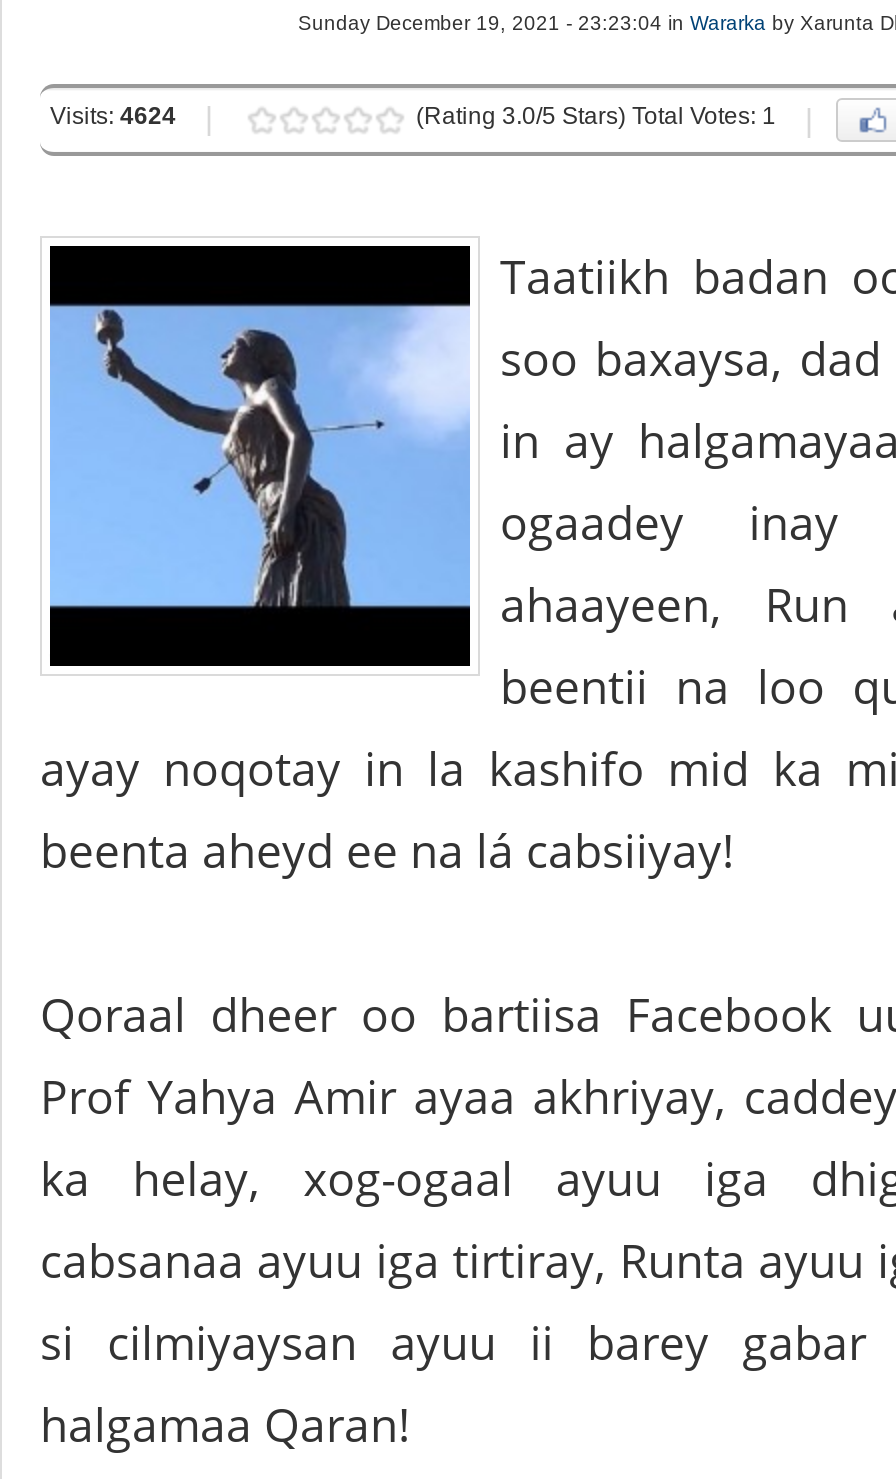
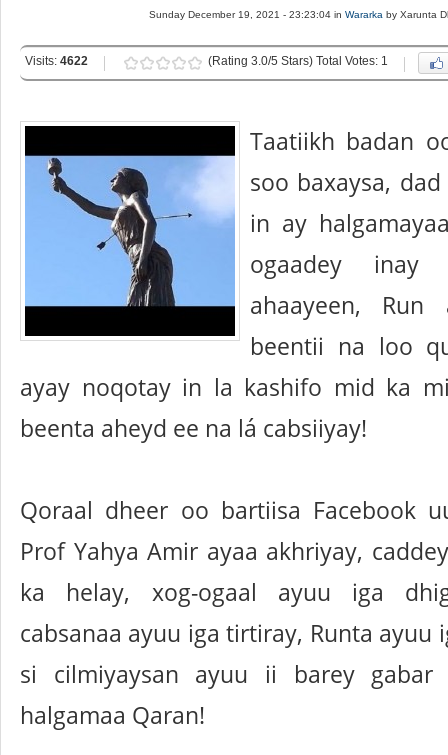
- Visits: 4624
+ Visits: 4622
